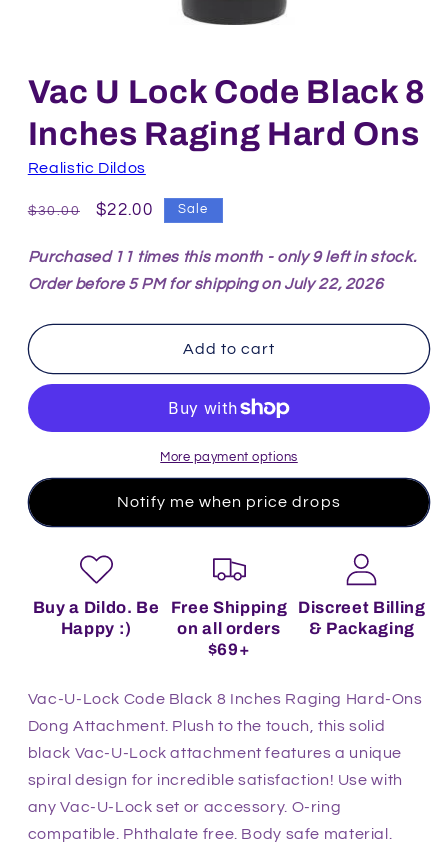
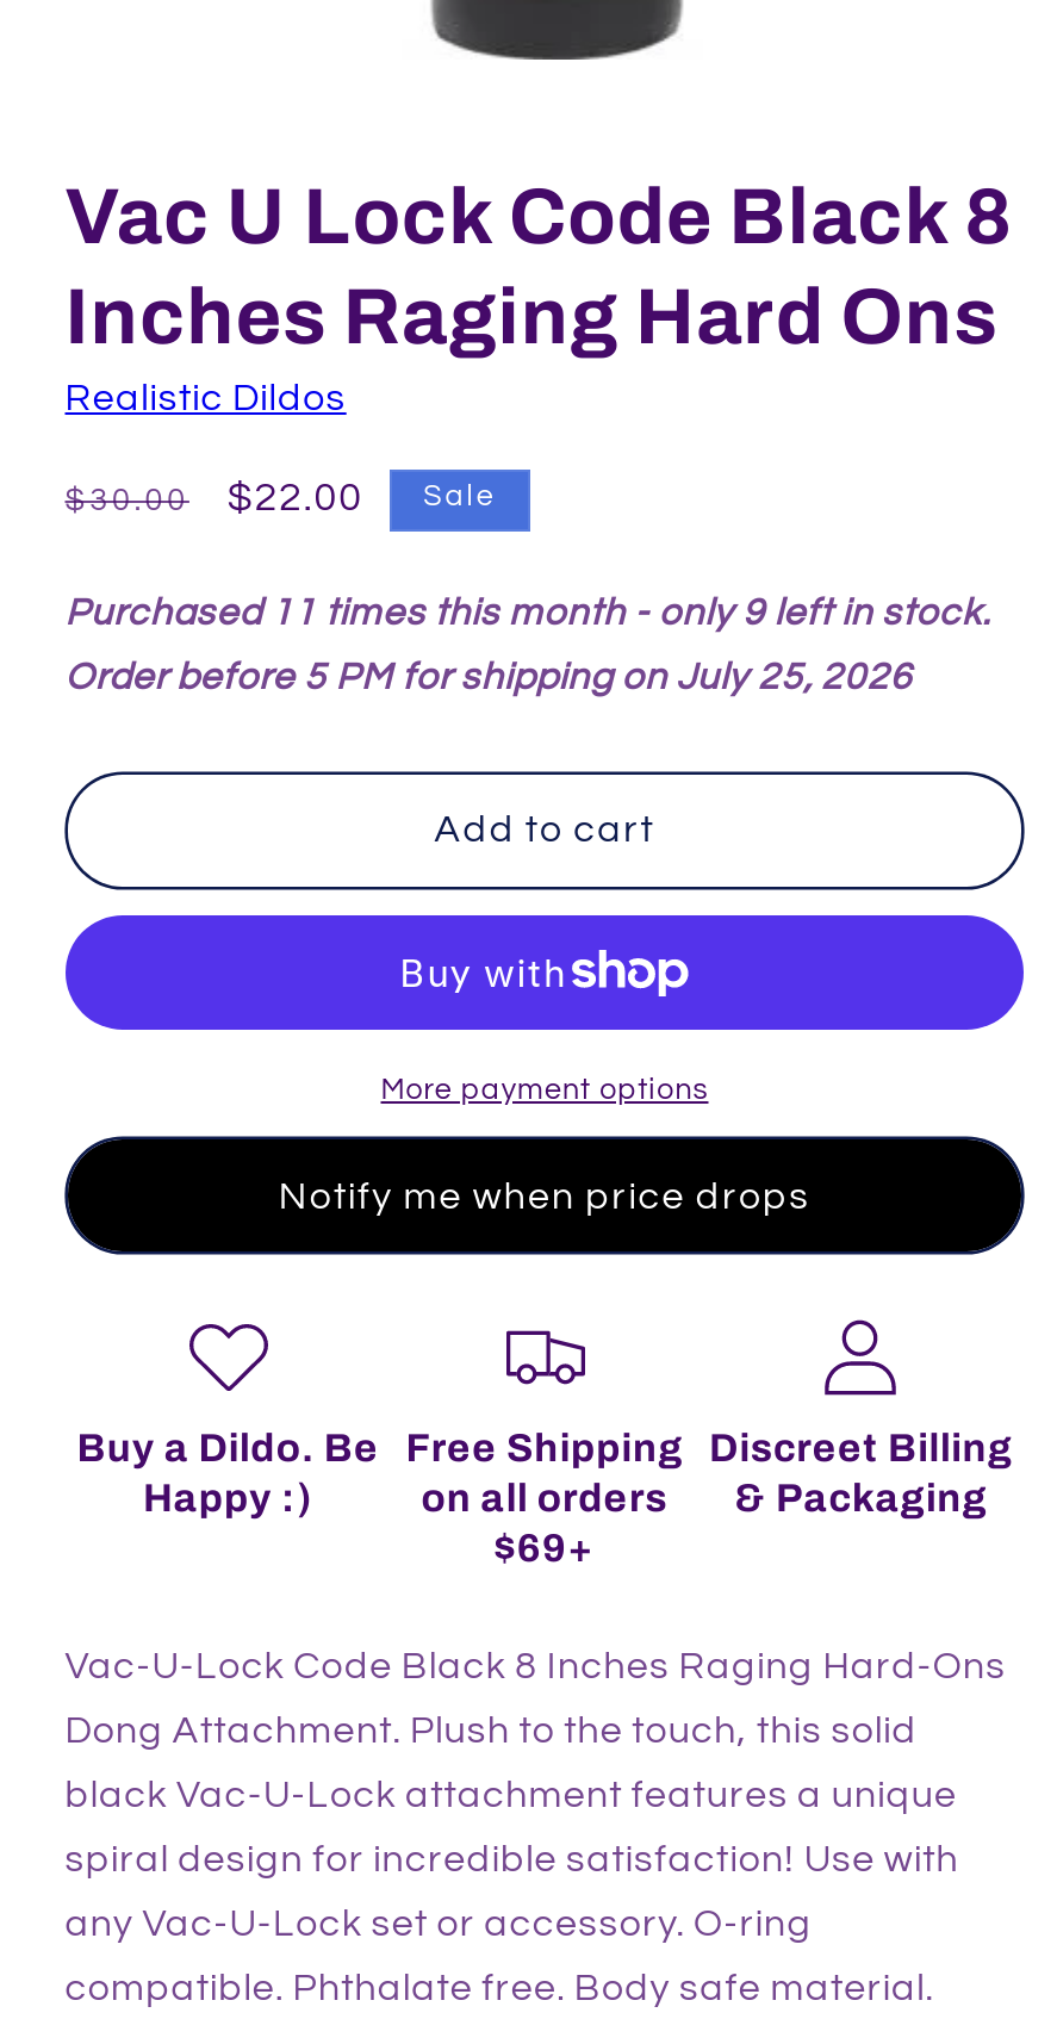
- Order before 5 PM for shipping on July 22, 2026
+ Order before 5 PM for shipping on July 25, 2026
